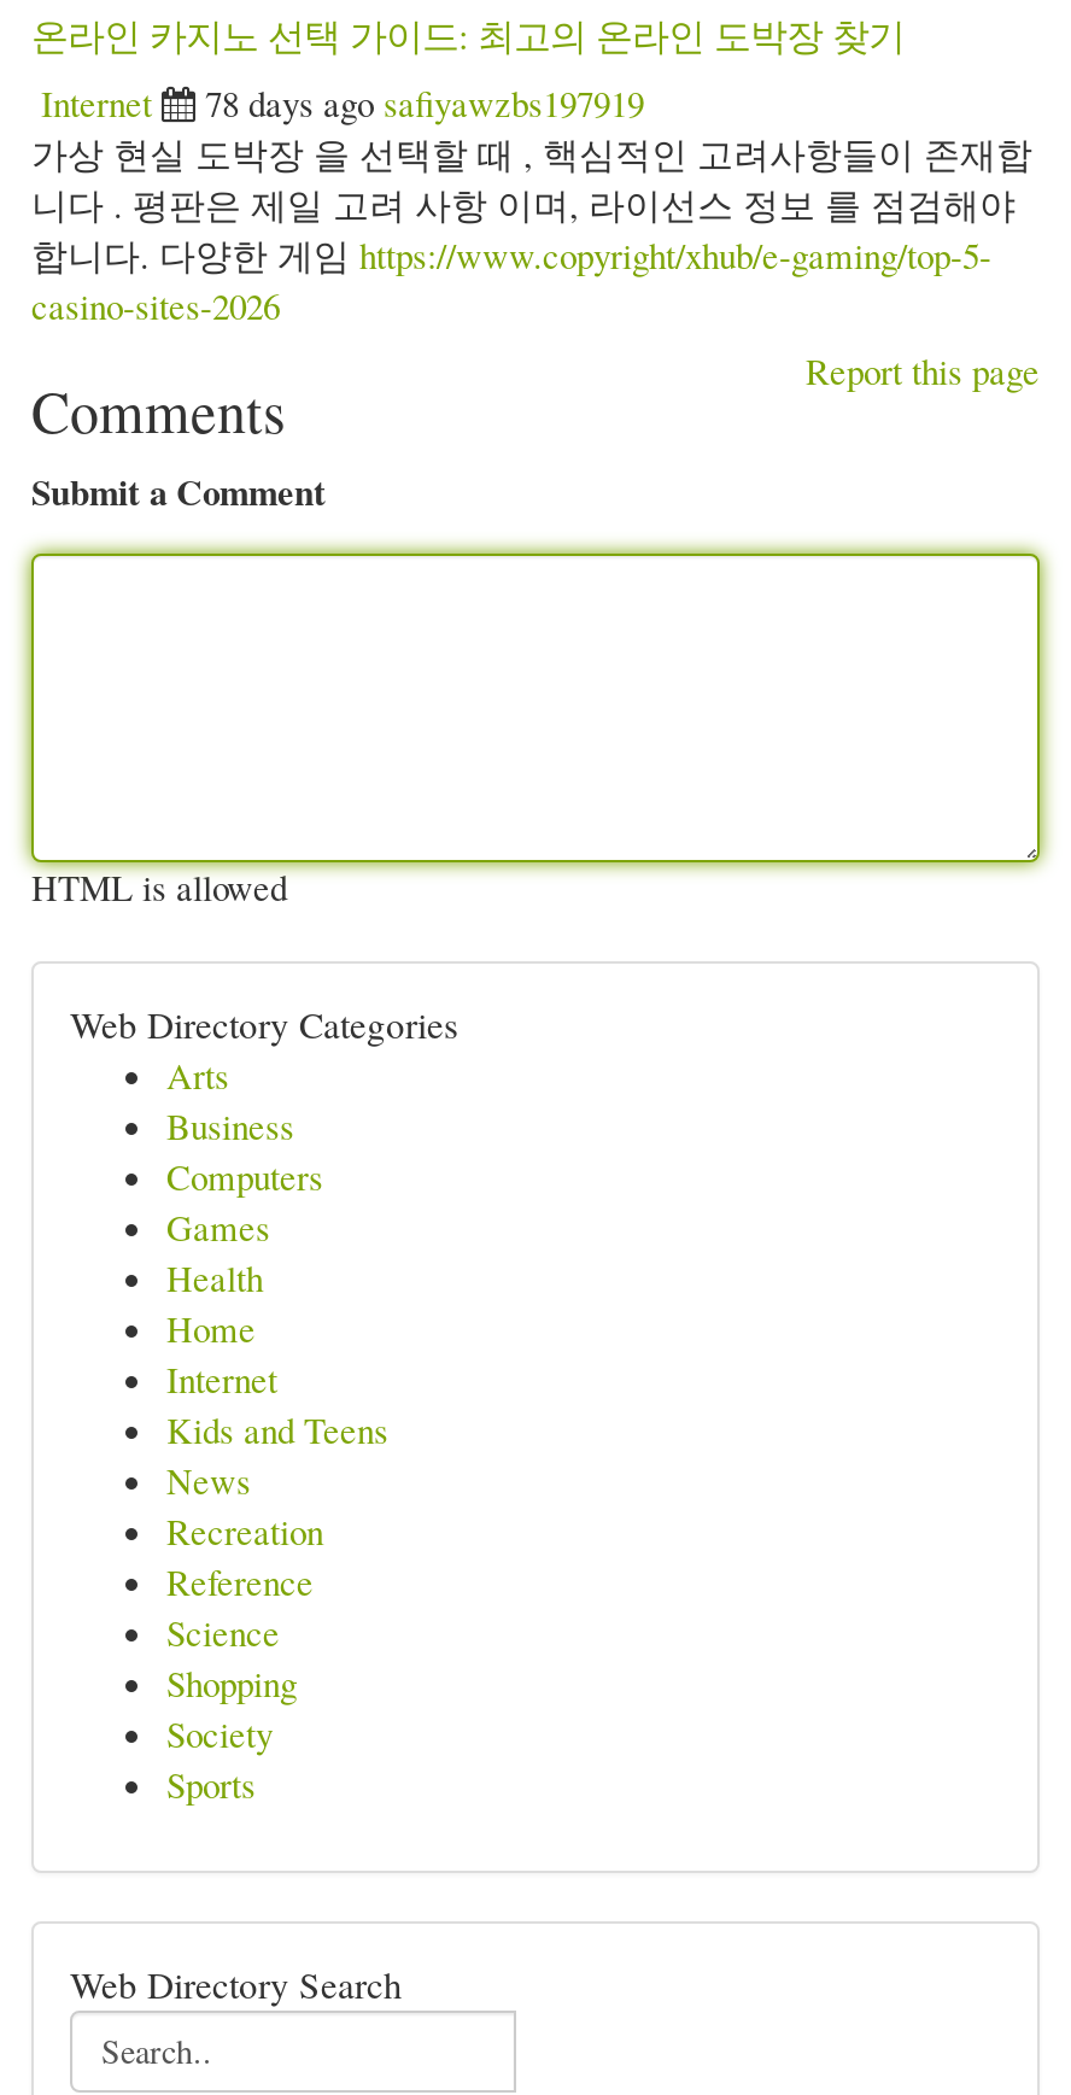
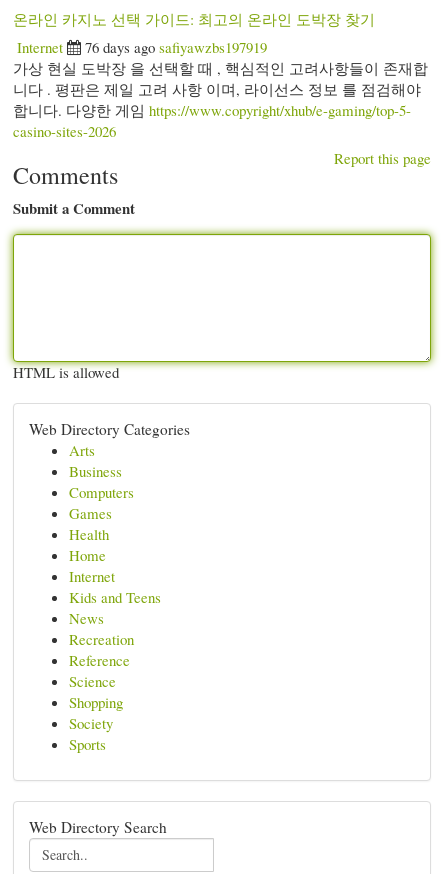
- 78 days ago safiyawzbs197919
+ 76 days ago safiyawzbs197919
